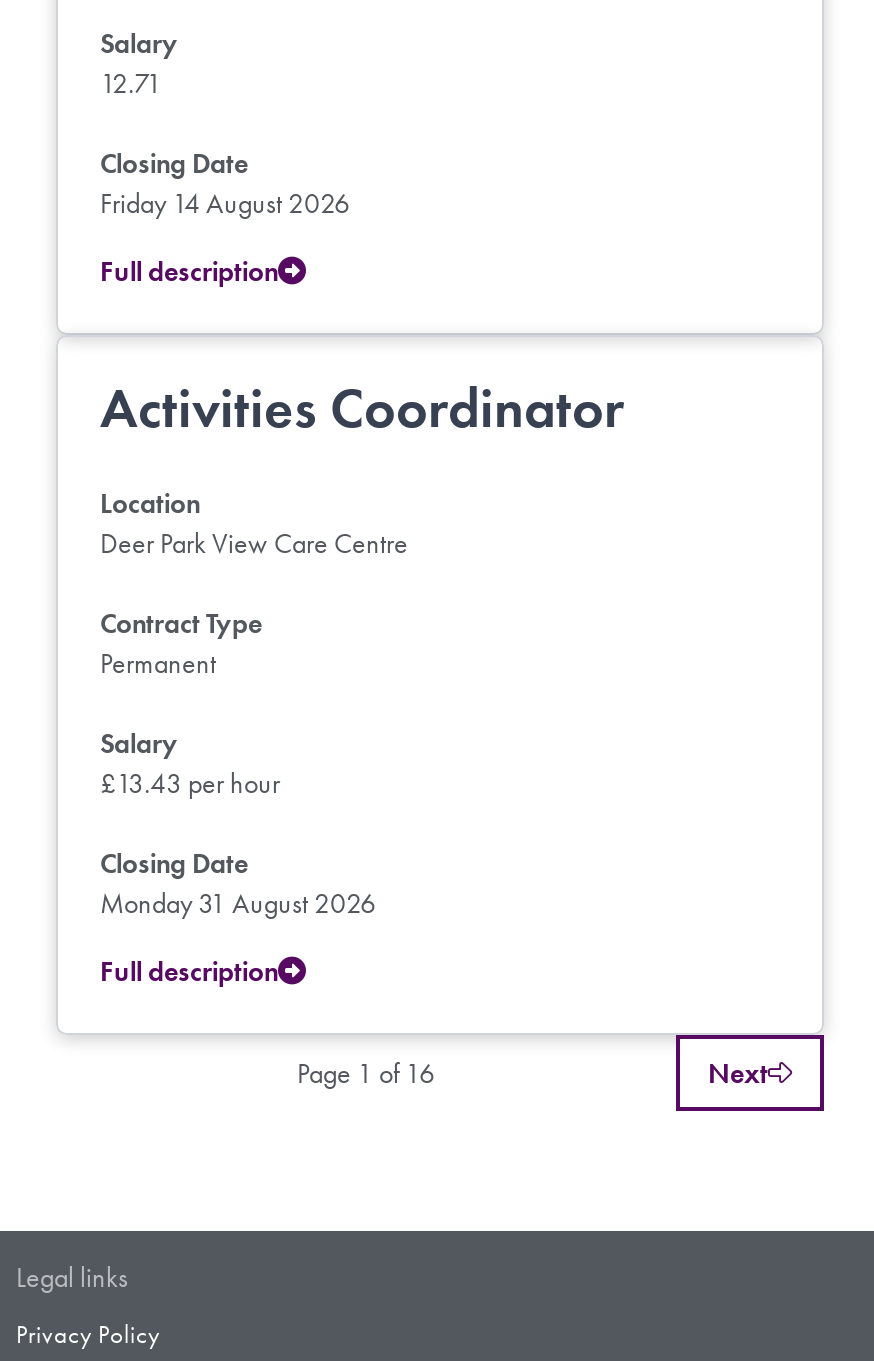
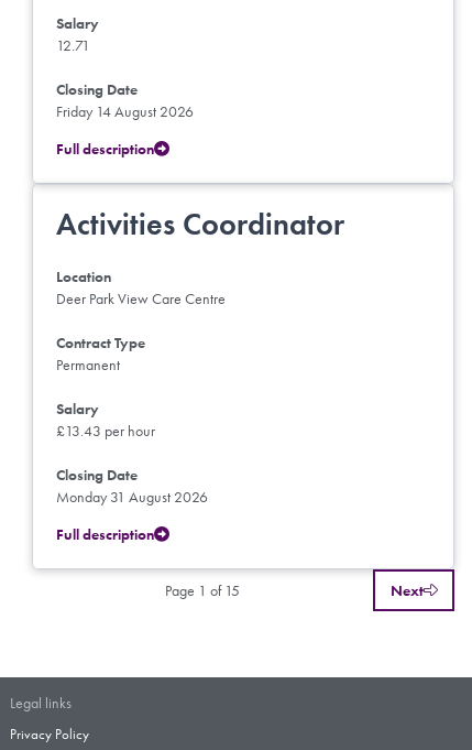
- Page 1 of 16
+ Page 1 of 15
